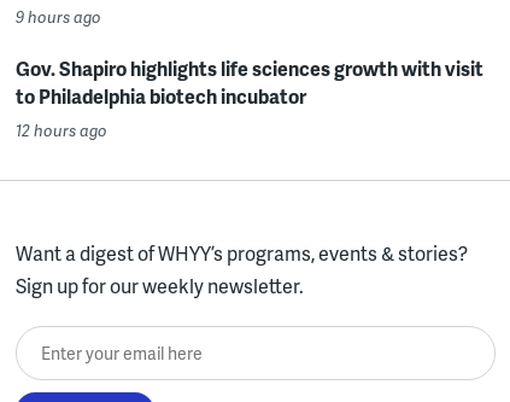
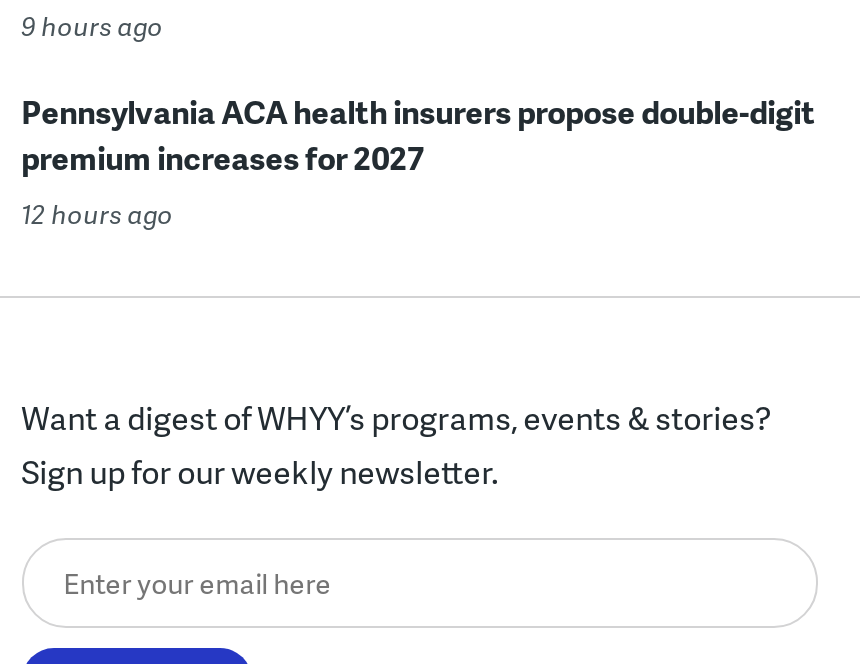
- Gov. Shapiro highlights life sciences growth with visit
- to Philadelphia biotech incubator
+ Pennsylvania ACA health insurers propose double-digit
+ premium increases for 2027
